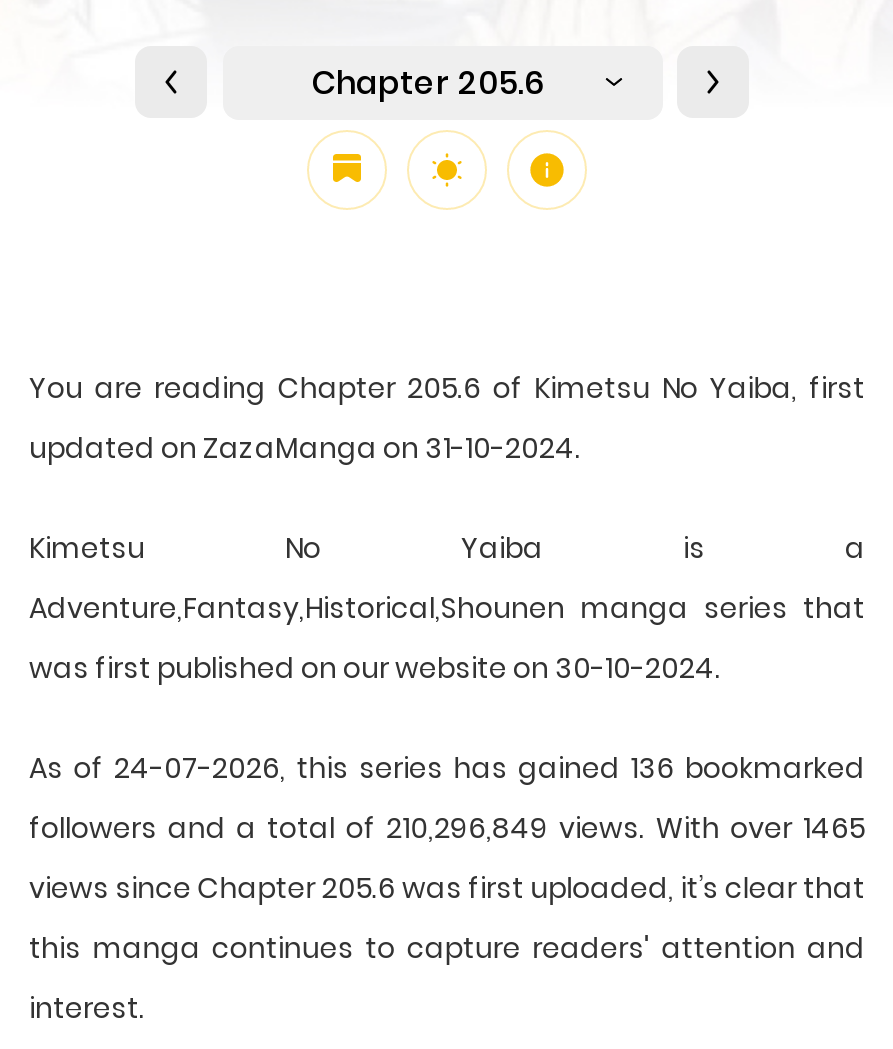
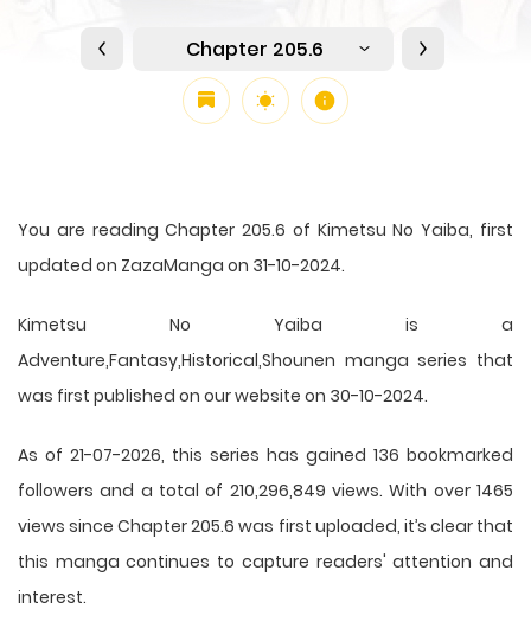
- As of 24-07-2026, this series has gained 136 bookmarked
+ As of 21-07-2026, this series has gained 136 bookmarked
